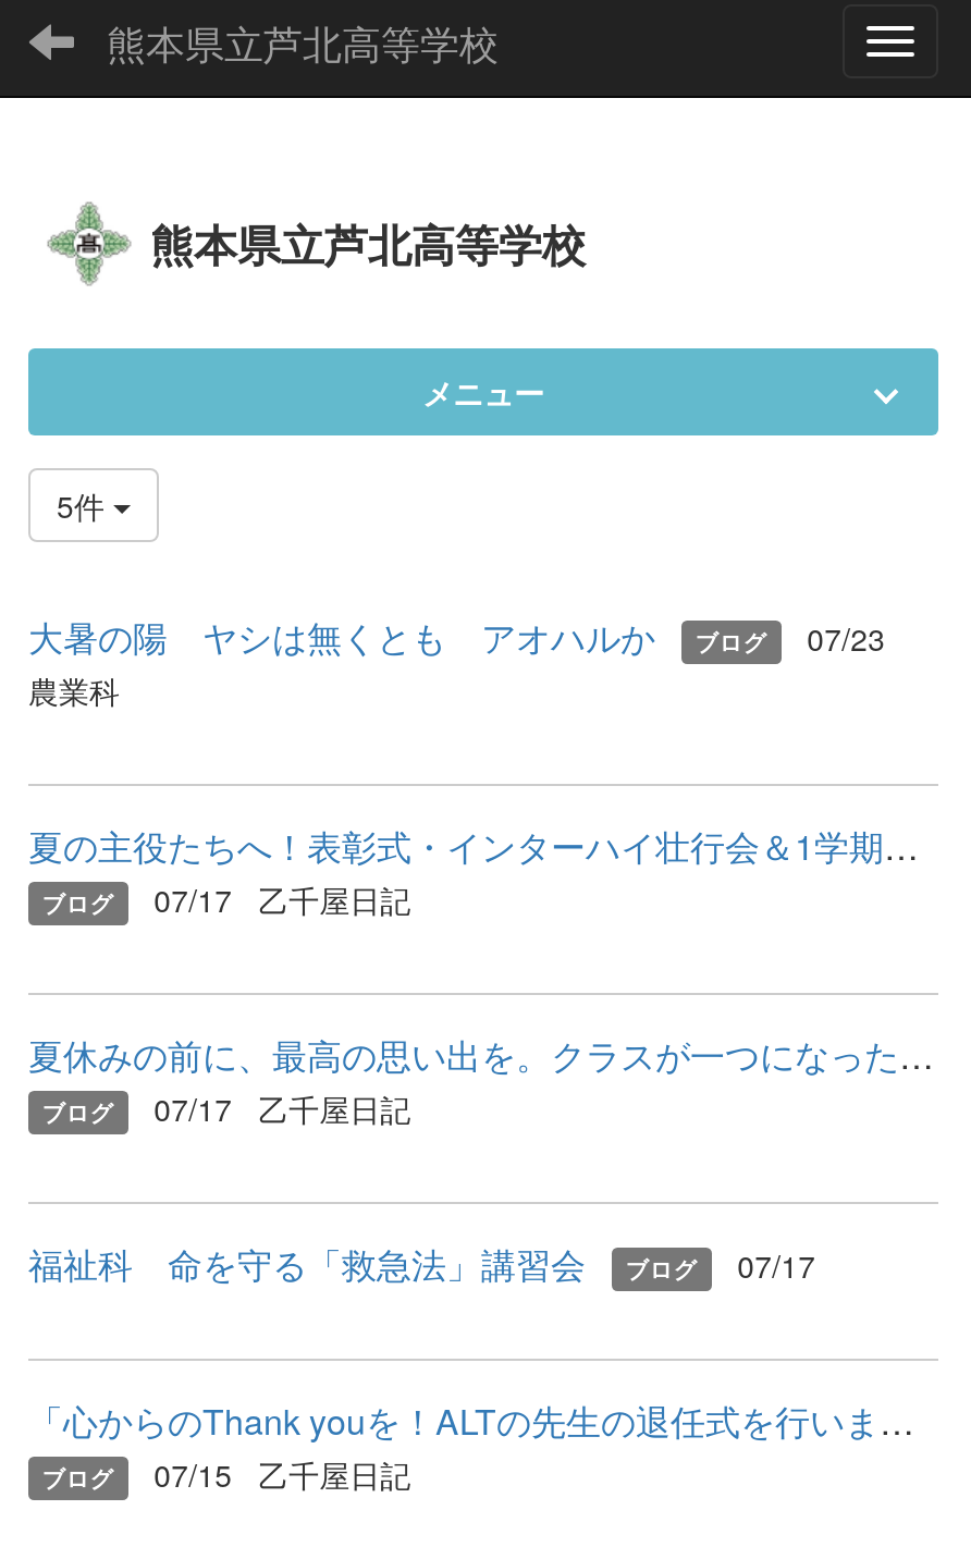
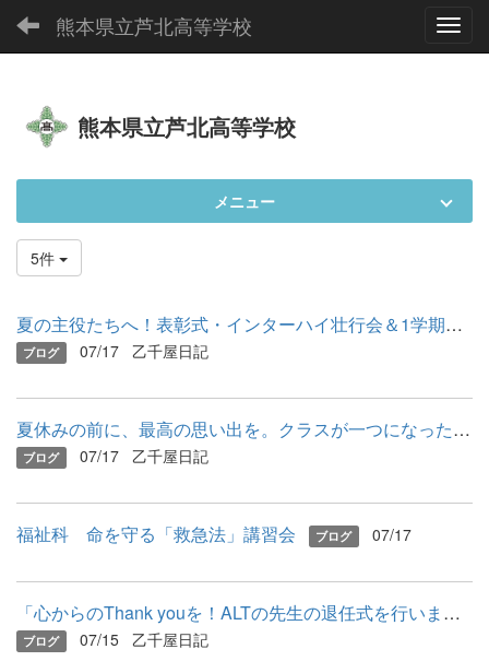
- 大暑の陽 ヤシは無くとも アオハルか
- ブログ
- 07/23
- 農業科
